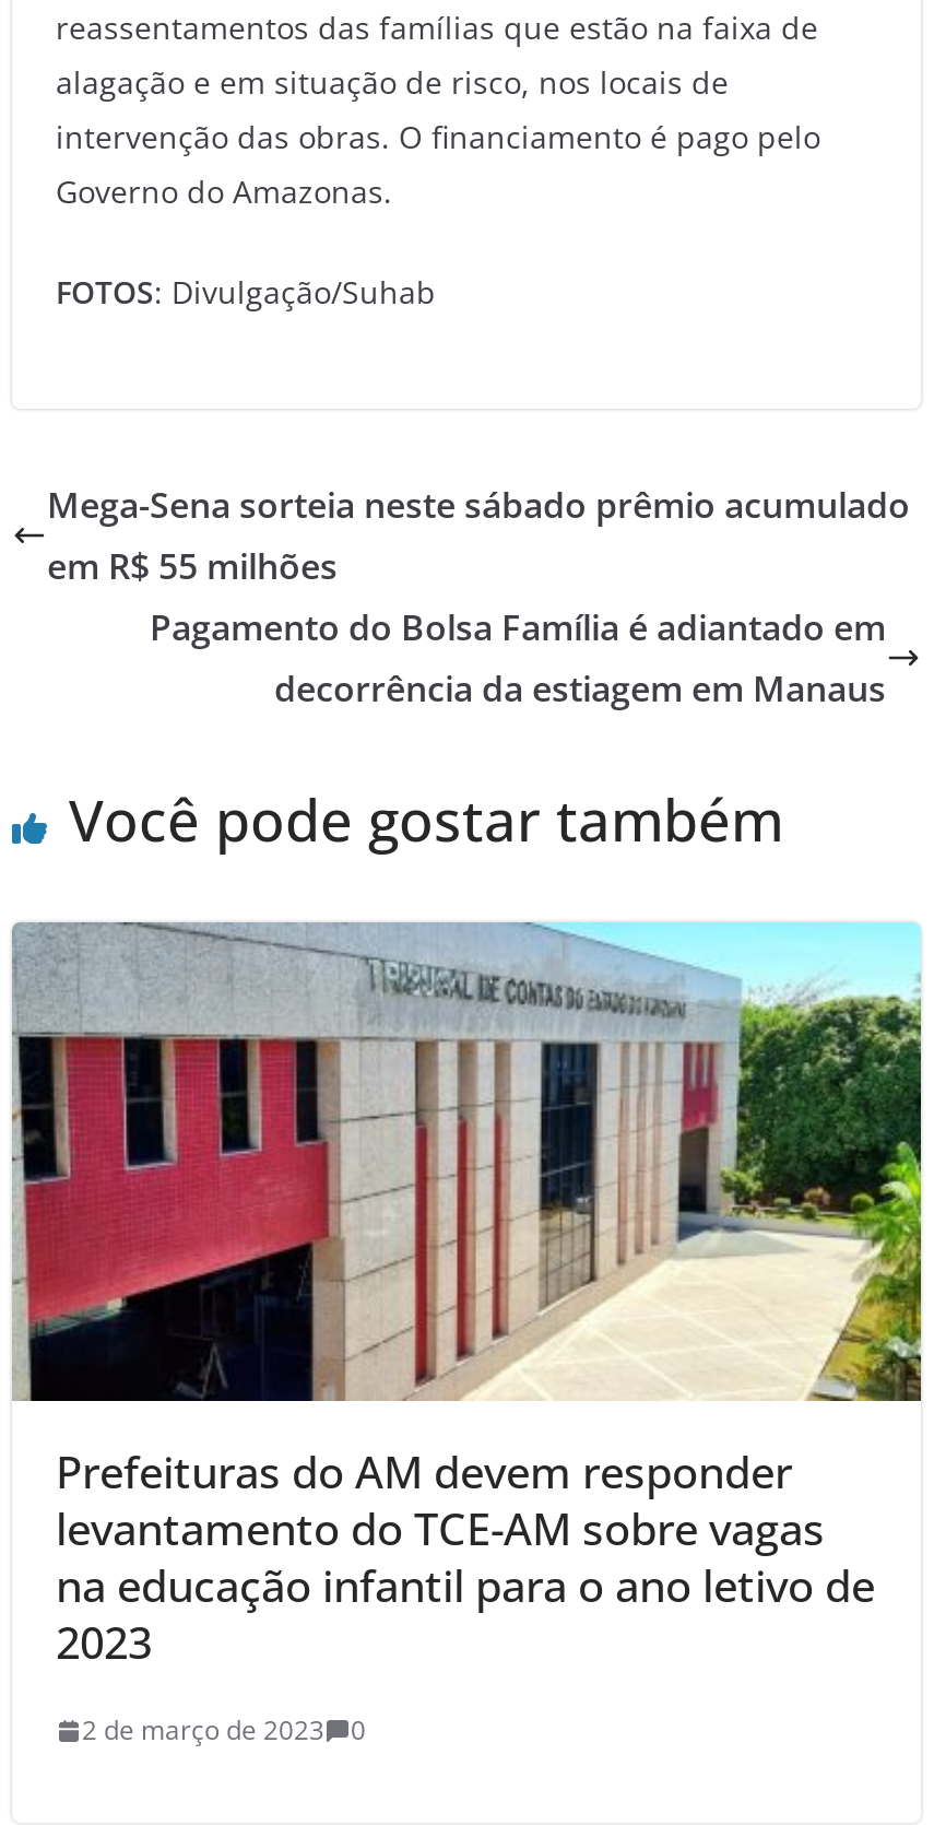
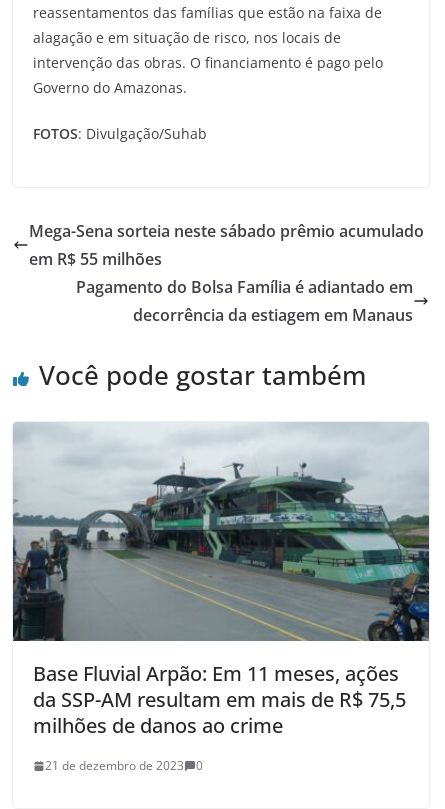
- [image]
- Prefeituras do AM devem responder
- levantamento do TCE-AM sobre vagas
- na educação infantil para o ano letivo de
- 2023
+ [image]
+ Base Fluvial Arpão: Em 11 meses, ações
+ da SSP-AM resultam em mais de R$ 75,5
+ milhões de danos ao crime

- 2 de março de 2023
+ 21 de dezembro de 2023
